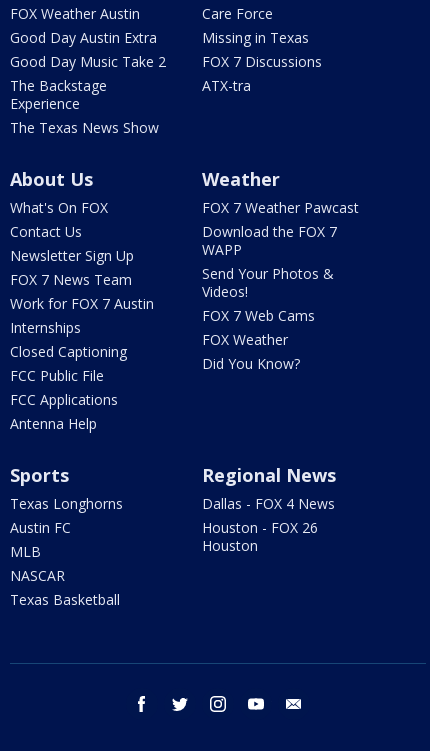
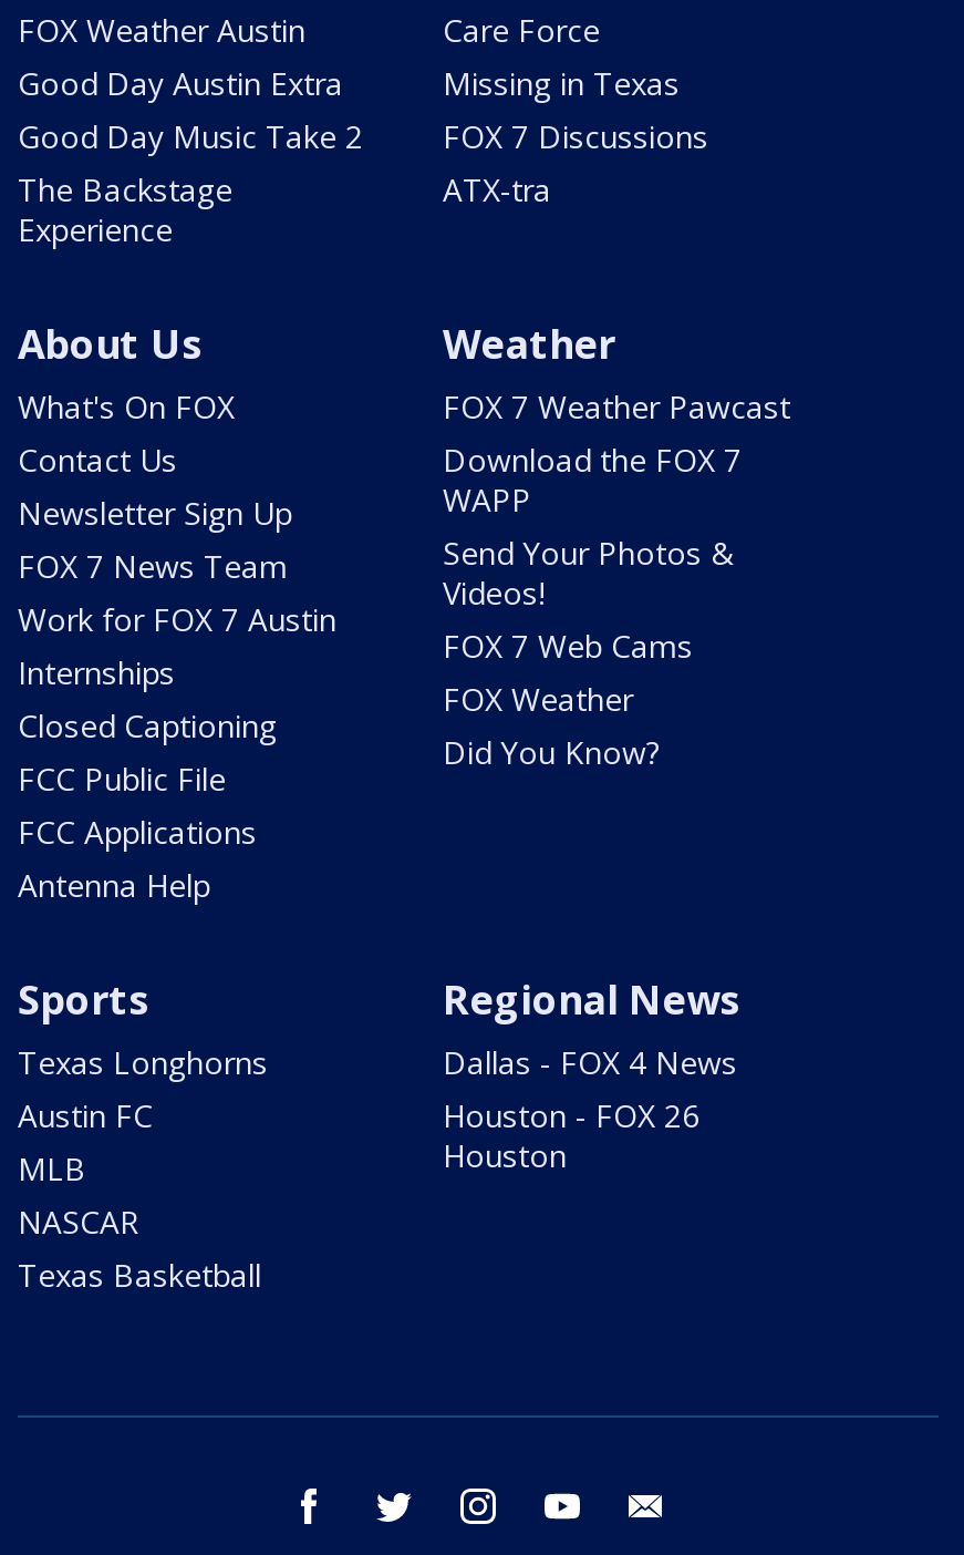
- The Texas News Show
